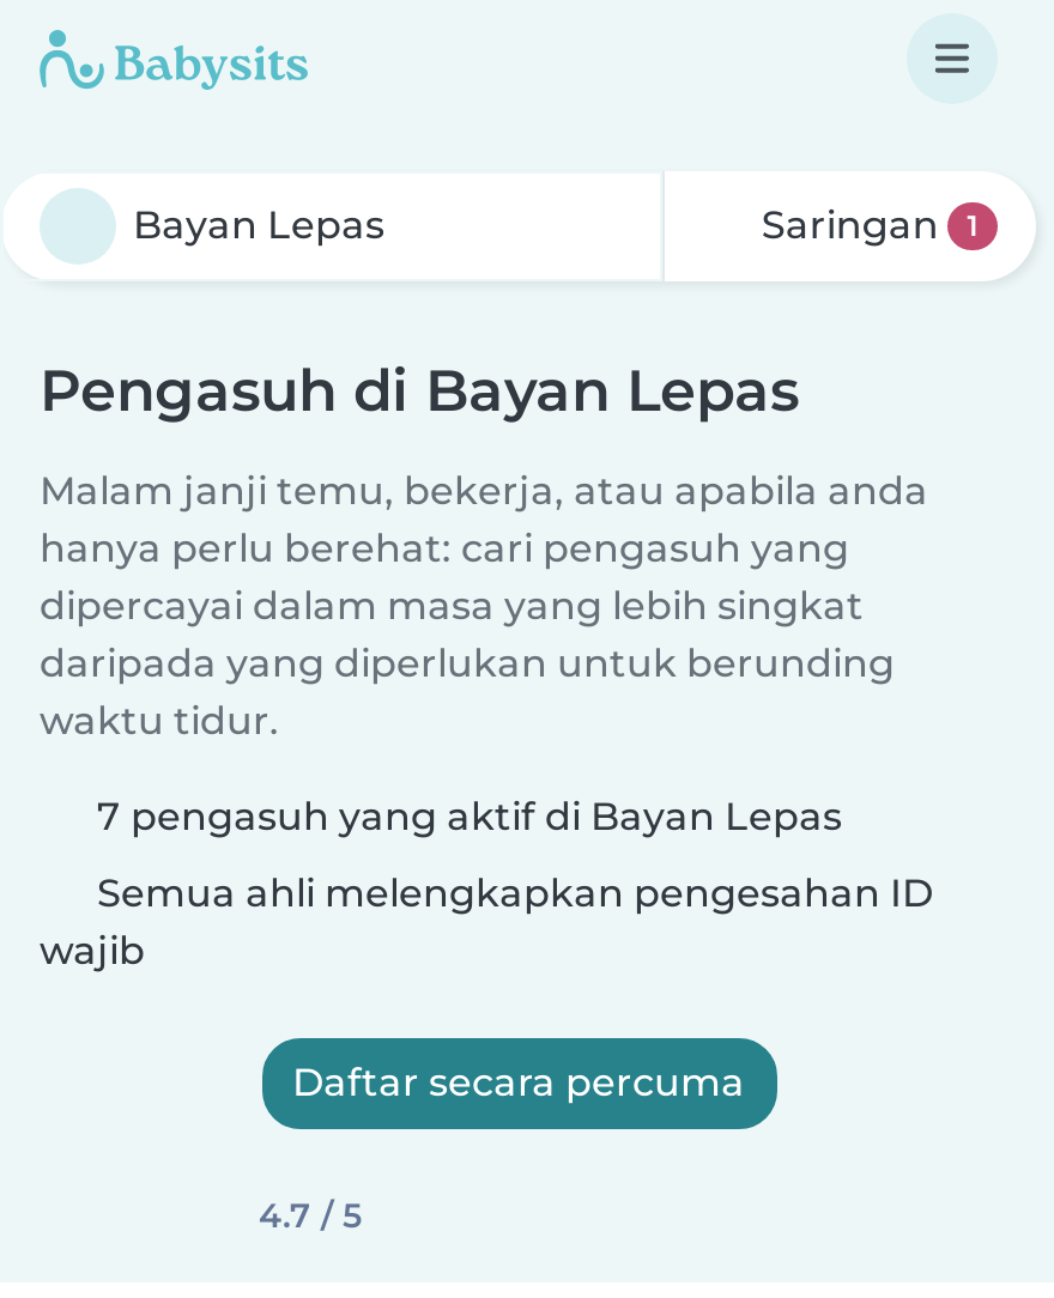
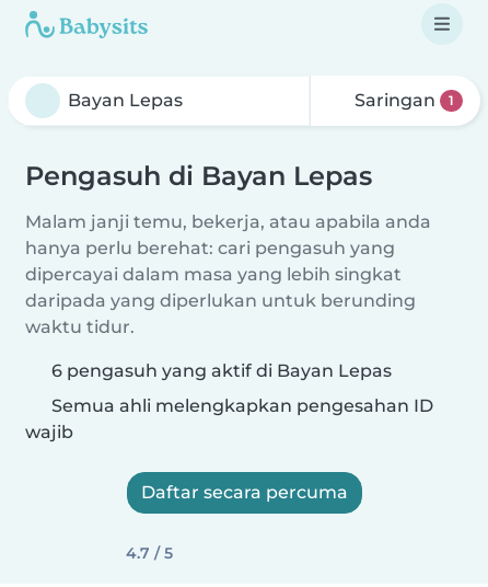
- 7 pengasuh yang aktif di Bayan Lepas
+ 6 pengasuh yang aktif di Bayan Lepas
